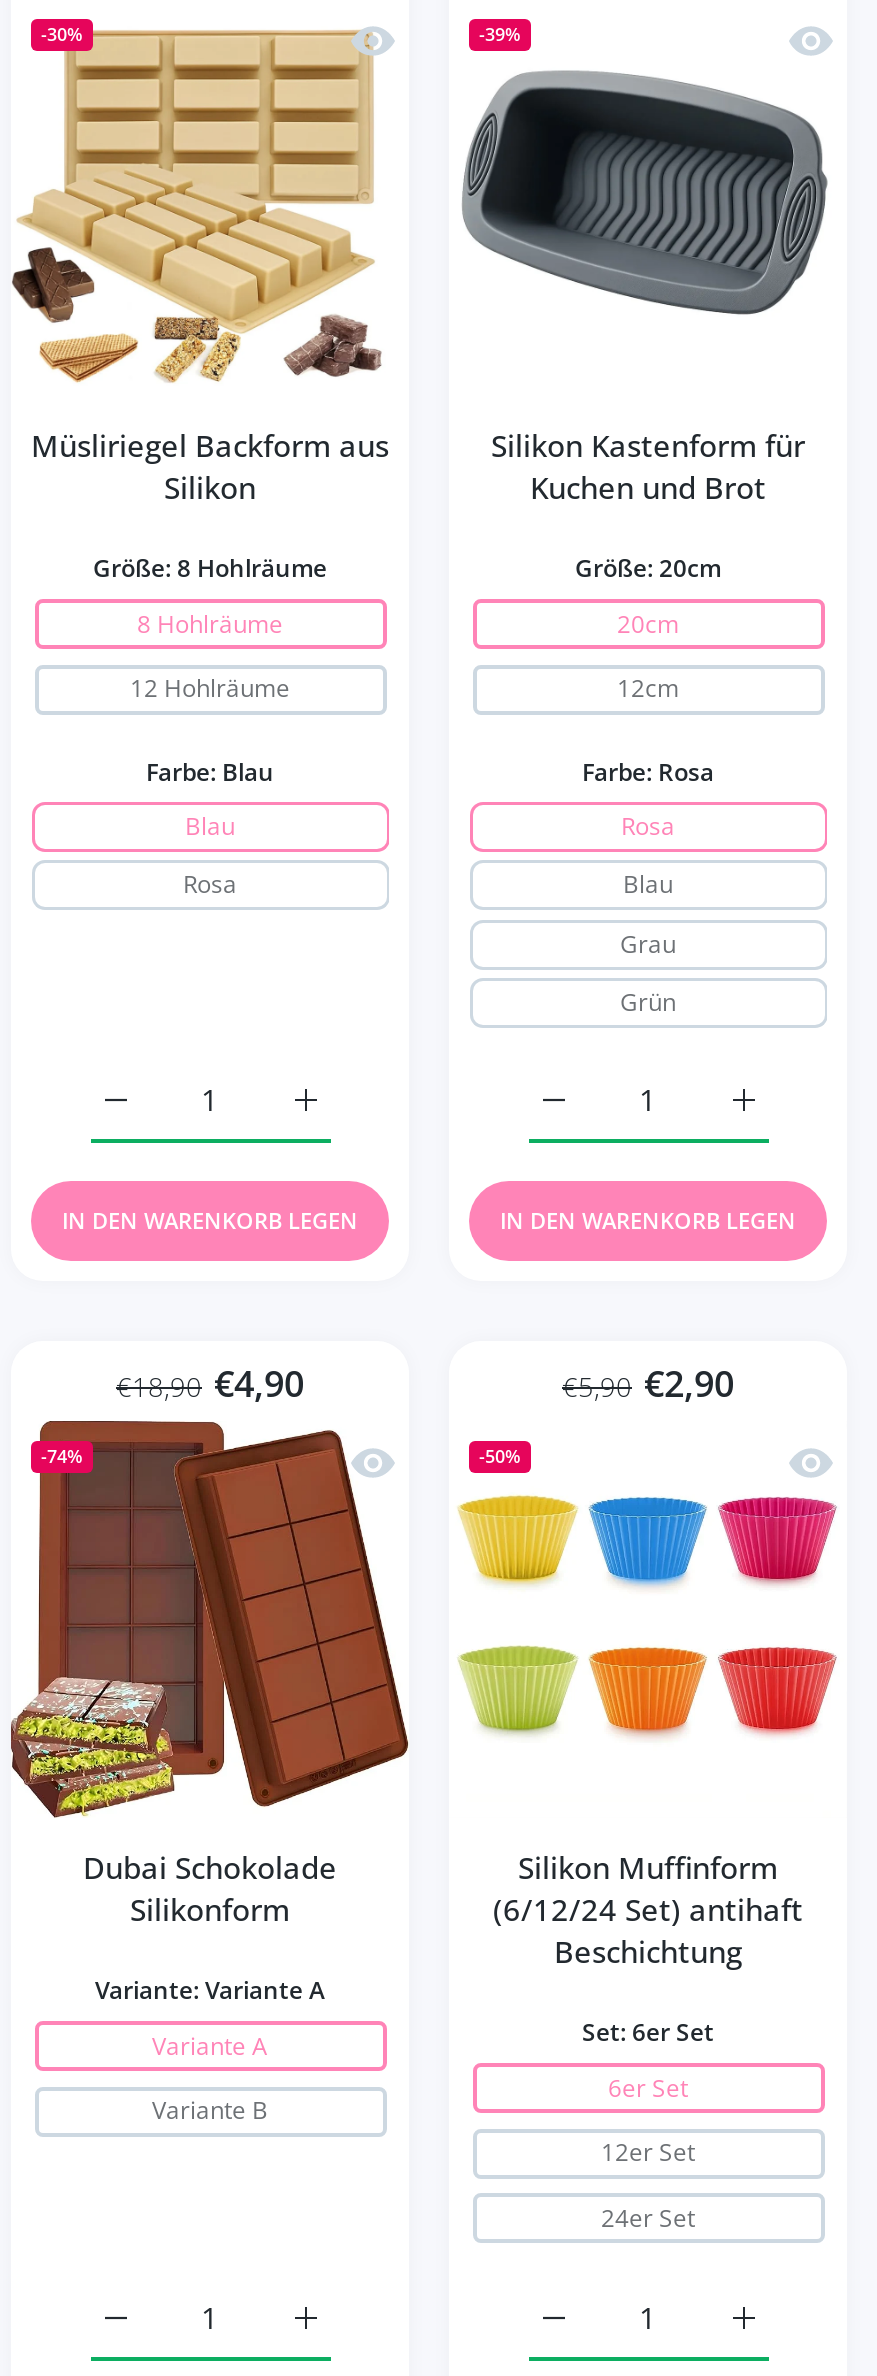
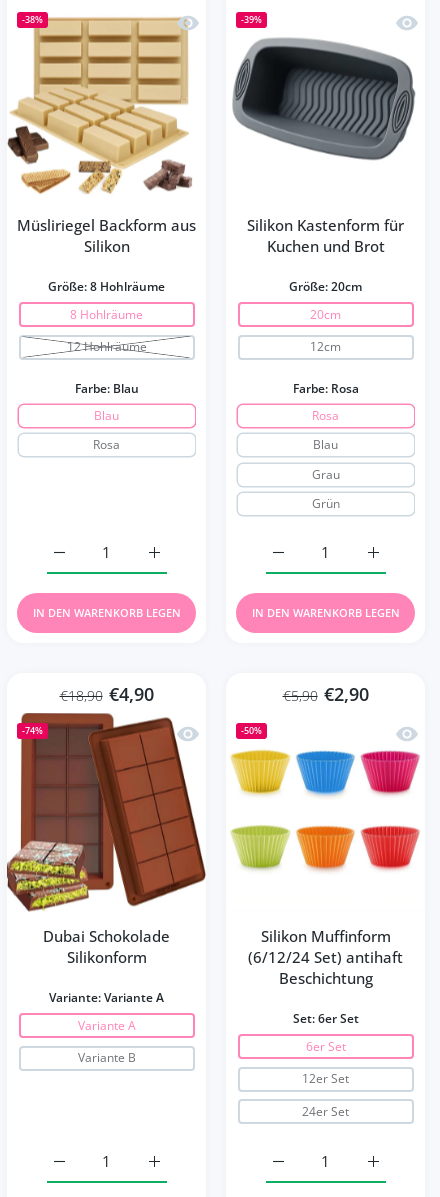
- -30%
+ -38%
